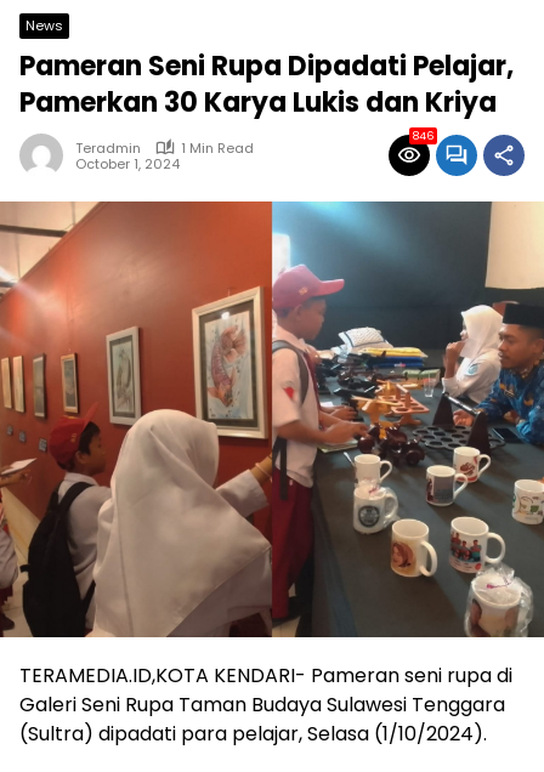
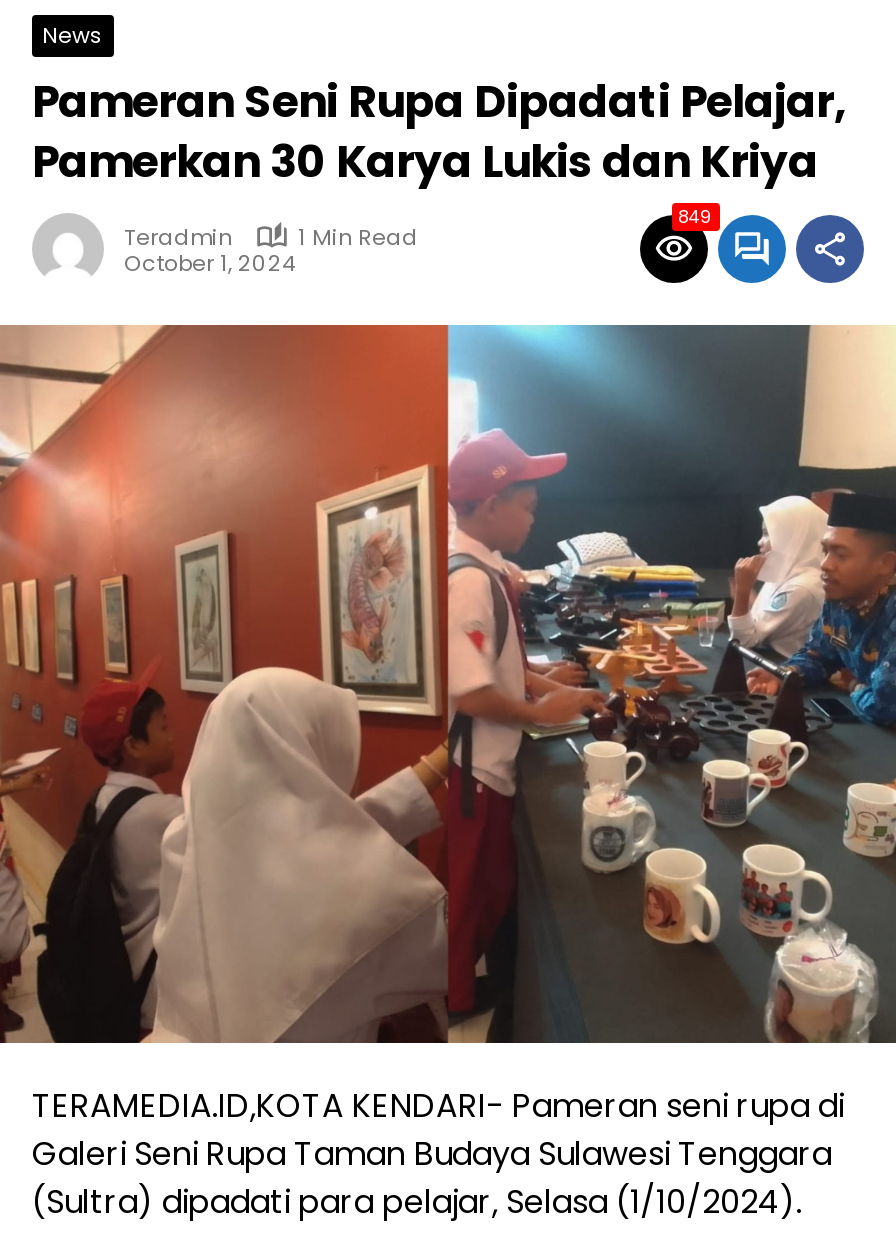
- 846
+ 849
